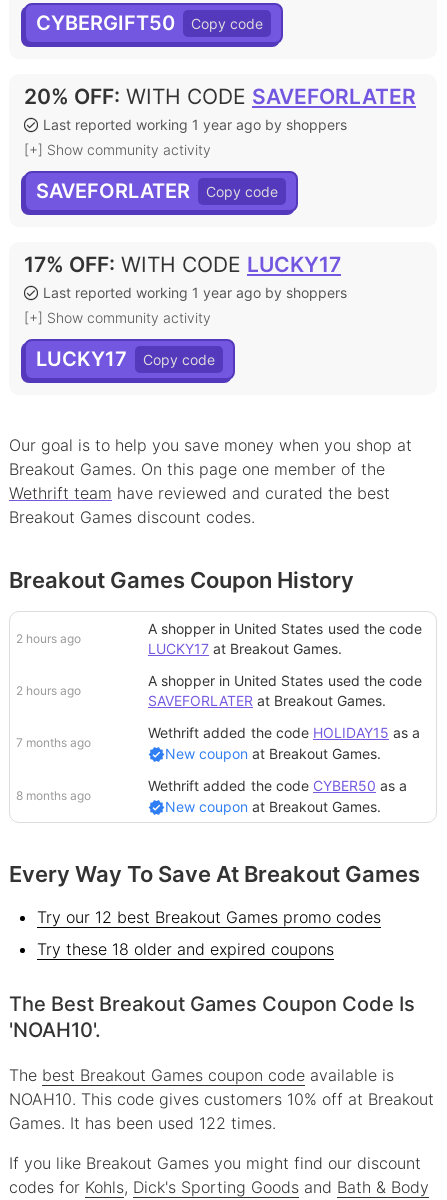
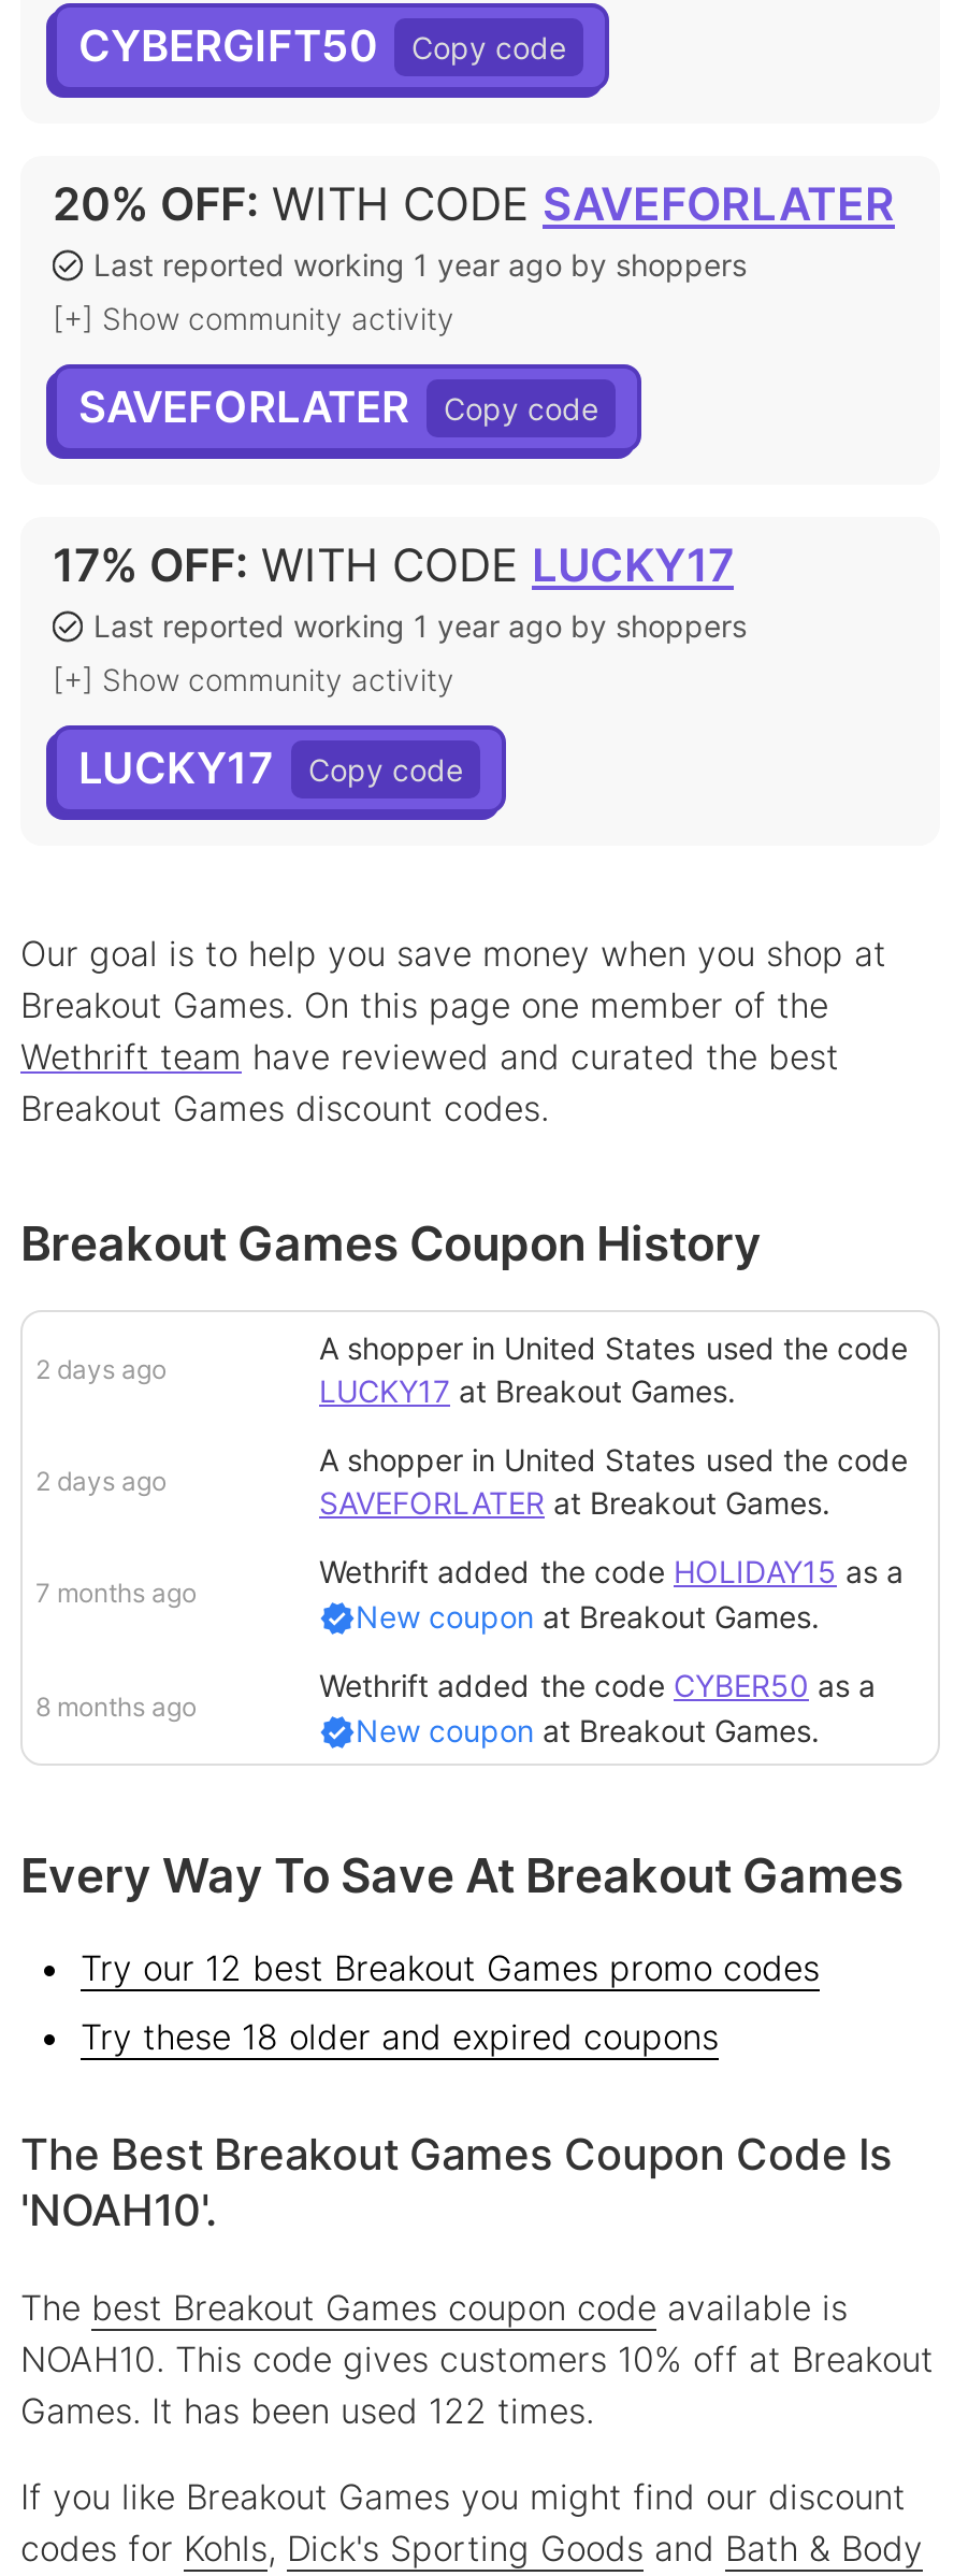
- 2 hours ago
+ 2 days ago

- 2 hours ago
+ 2 days ago
